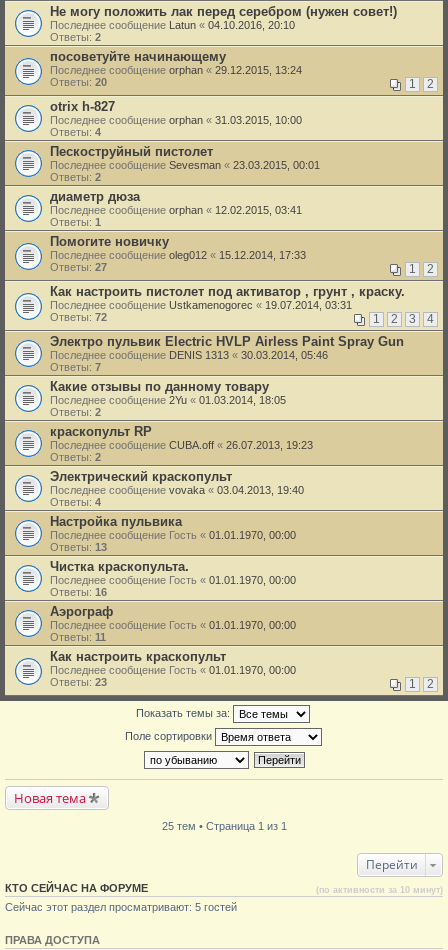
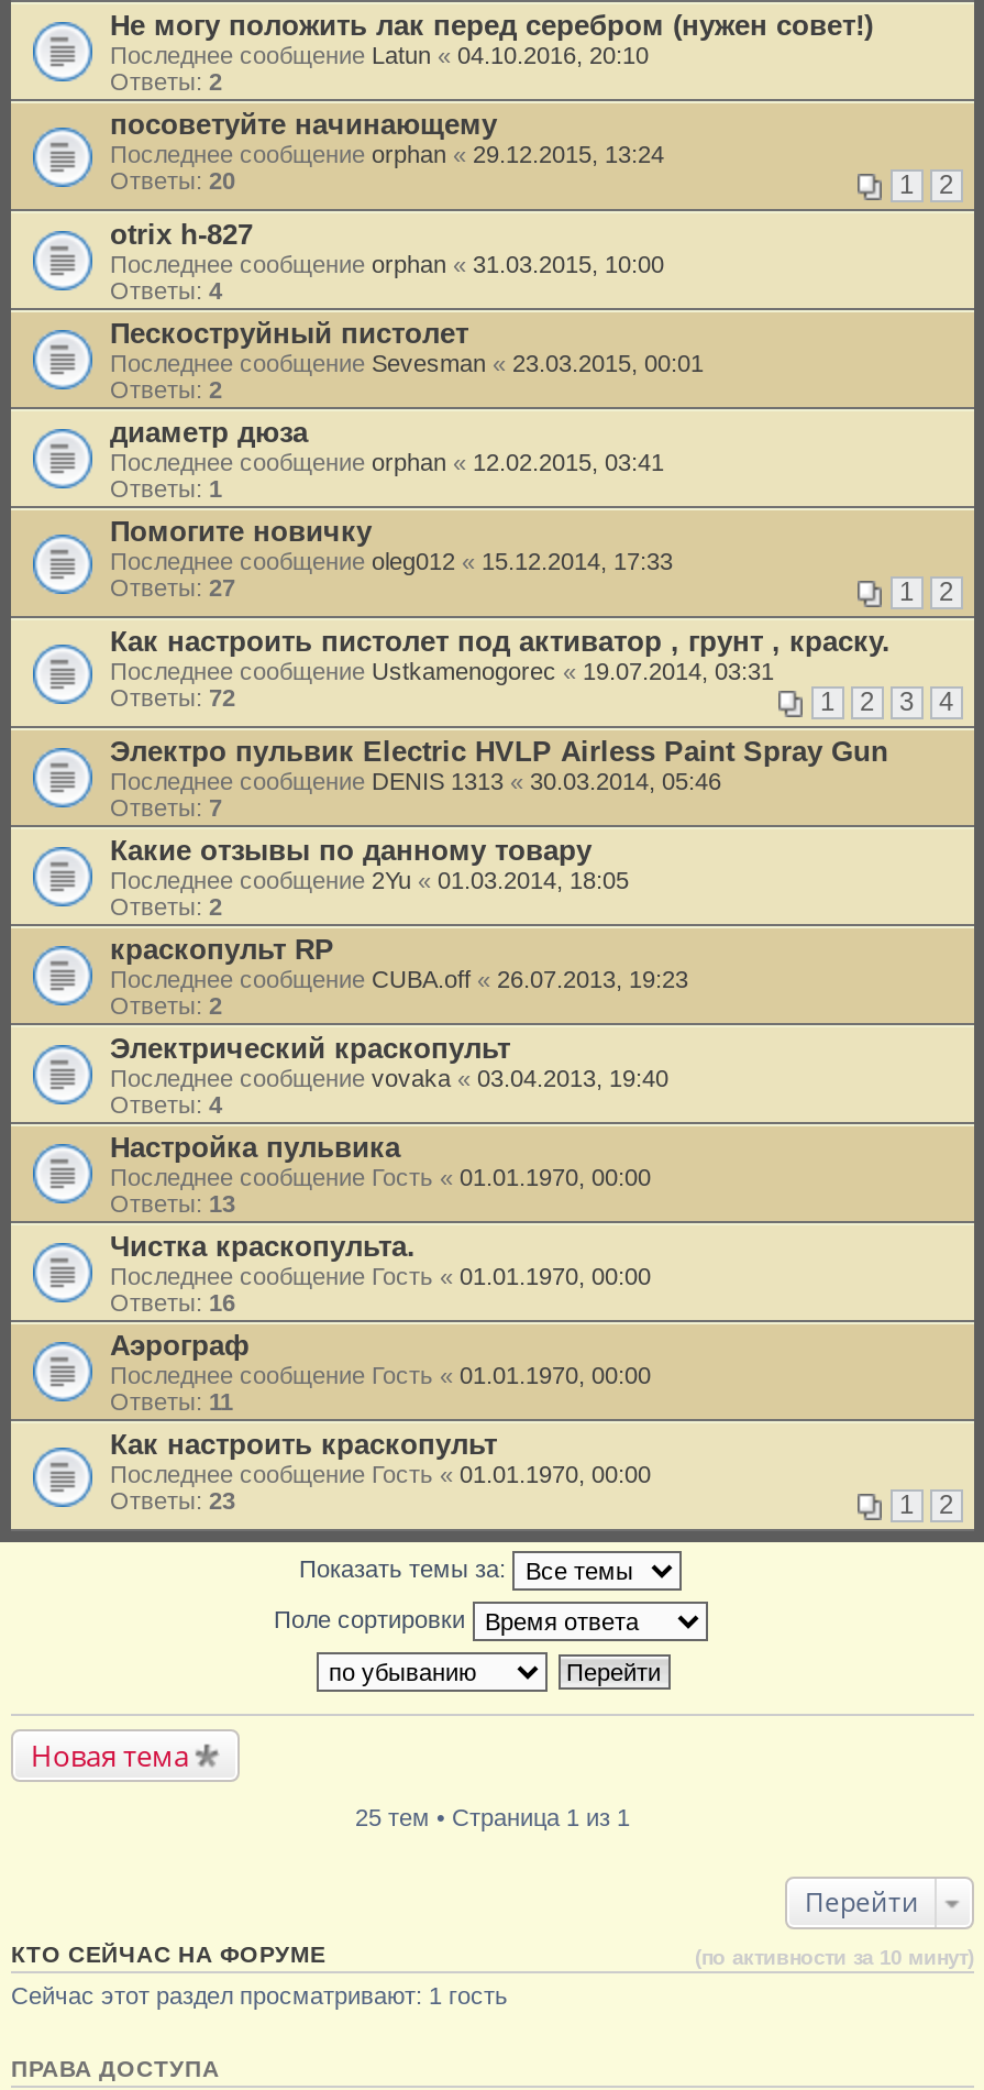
- Сейчас этот раздел просматривают: 5 гостей
+ Сейчас этот раздел просматривают: 1 гость
